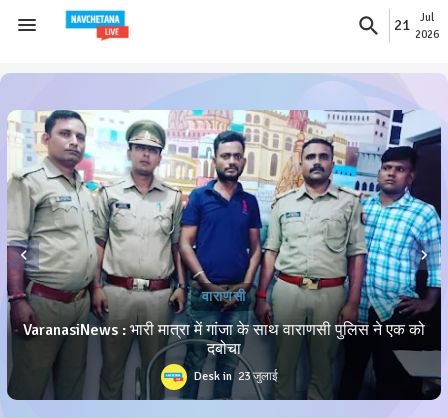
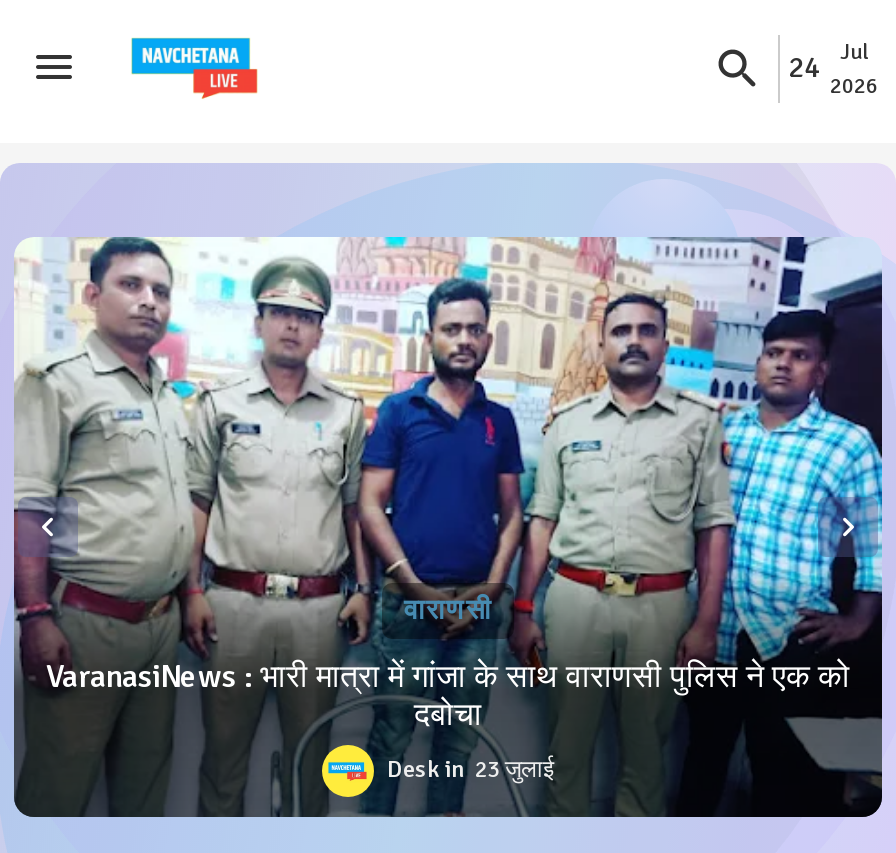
- 21 2026 Jul
+ 24 2026 Jul
